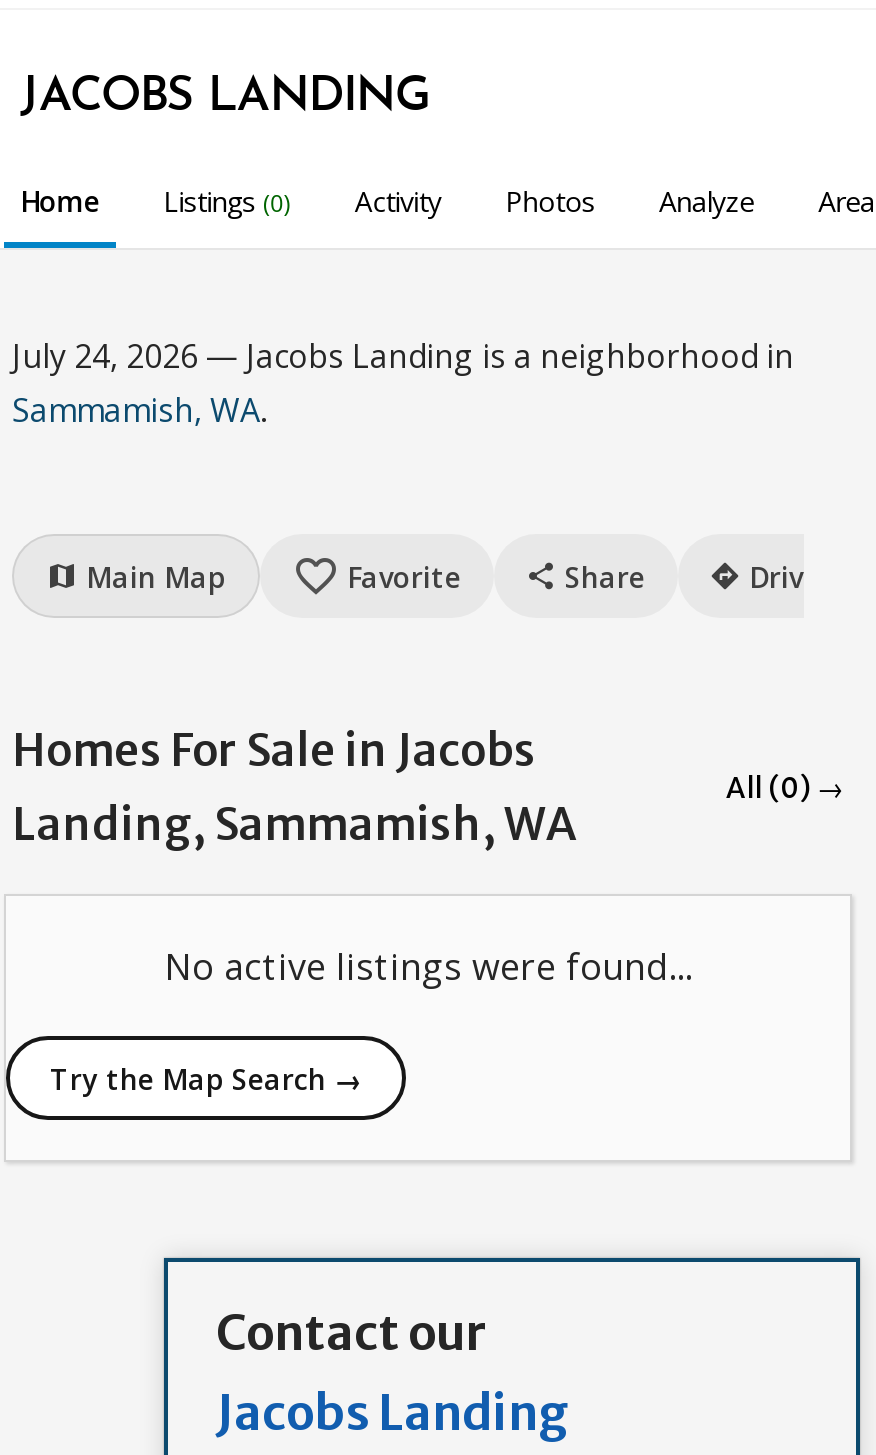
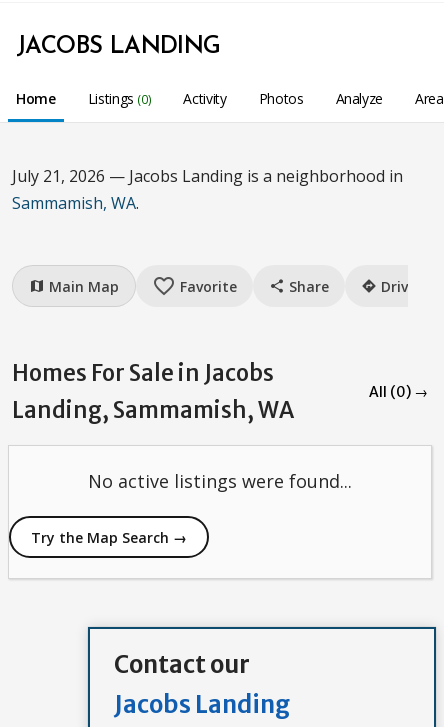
- July 24, 2026 — Jacobs Landing is a neighborhood in
+ July 21, 2026 — Jacobs Landing is a neighborhood in
